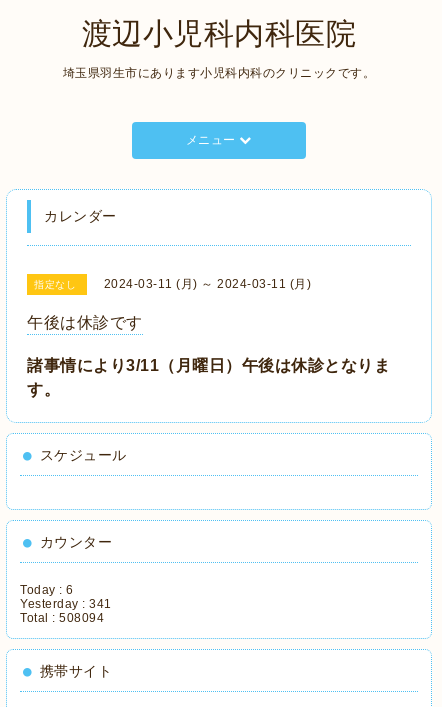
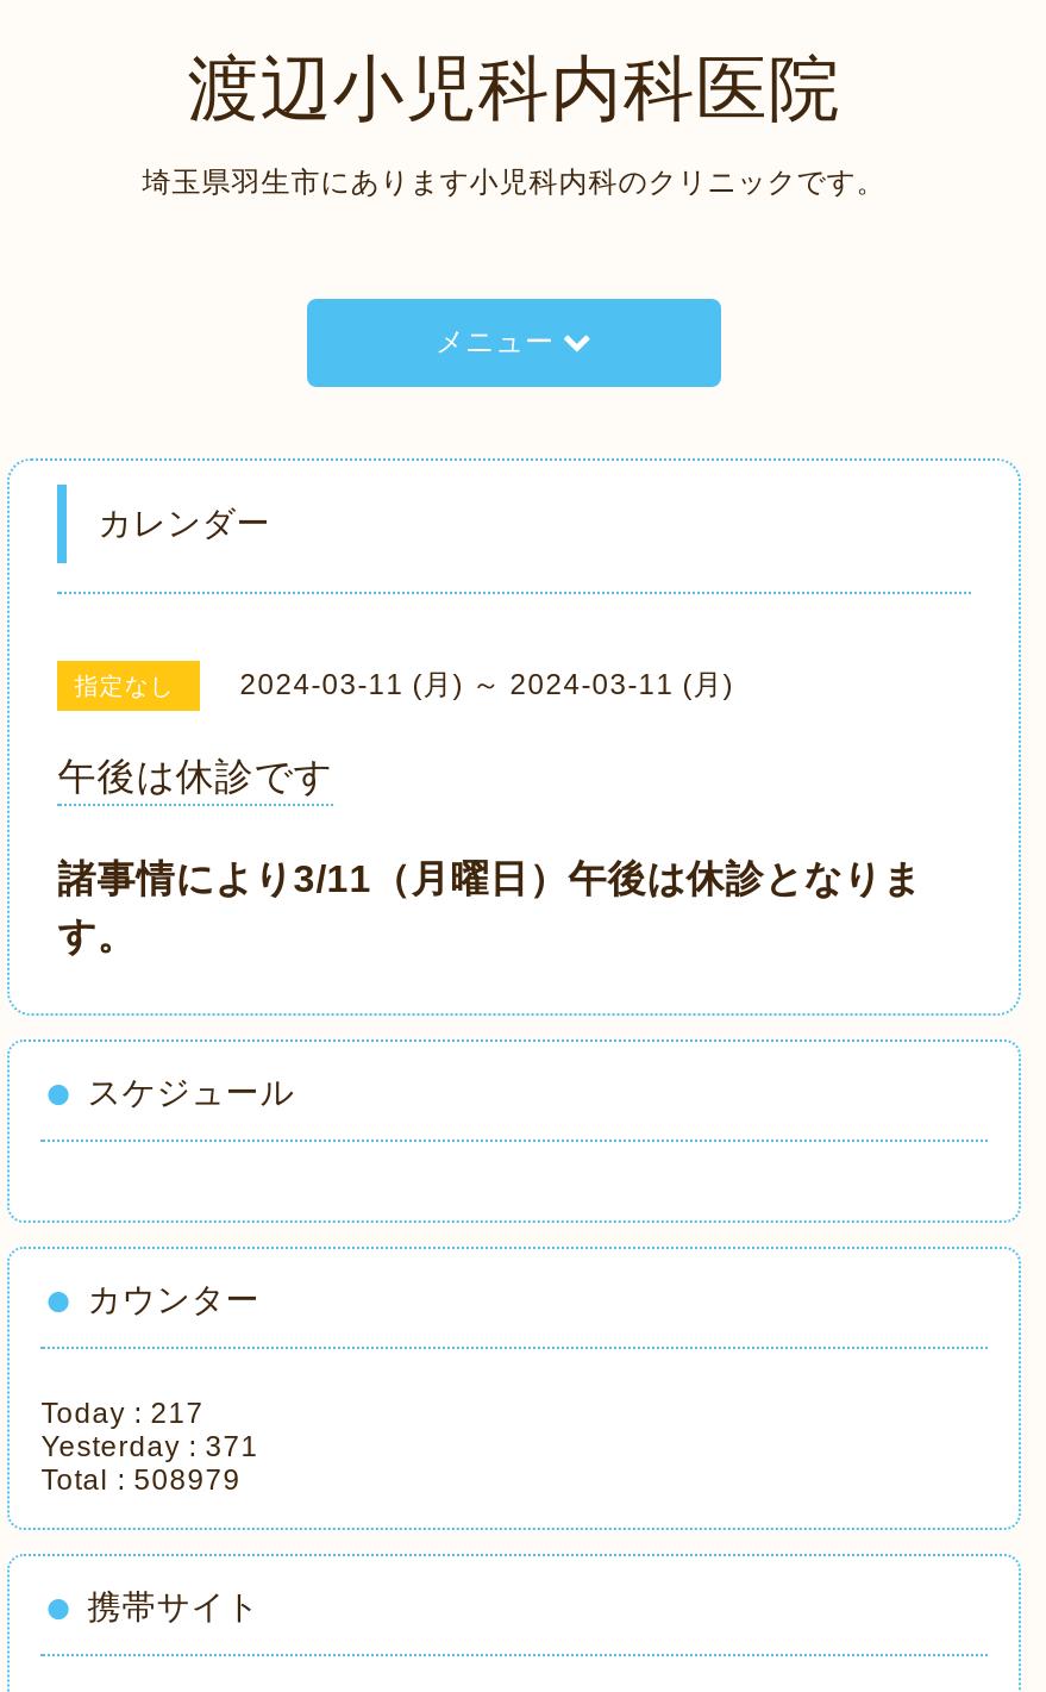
- Today : 6
+ Today : 217

- Yesterday : 341
+ Yesterday : 371

- Total : 508094
+ Total : 508979
